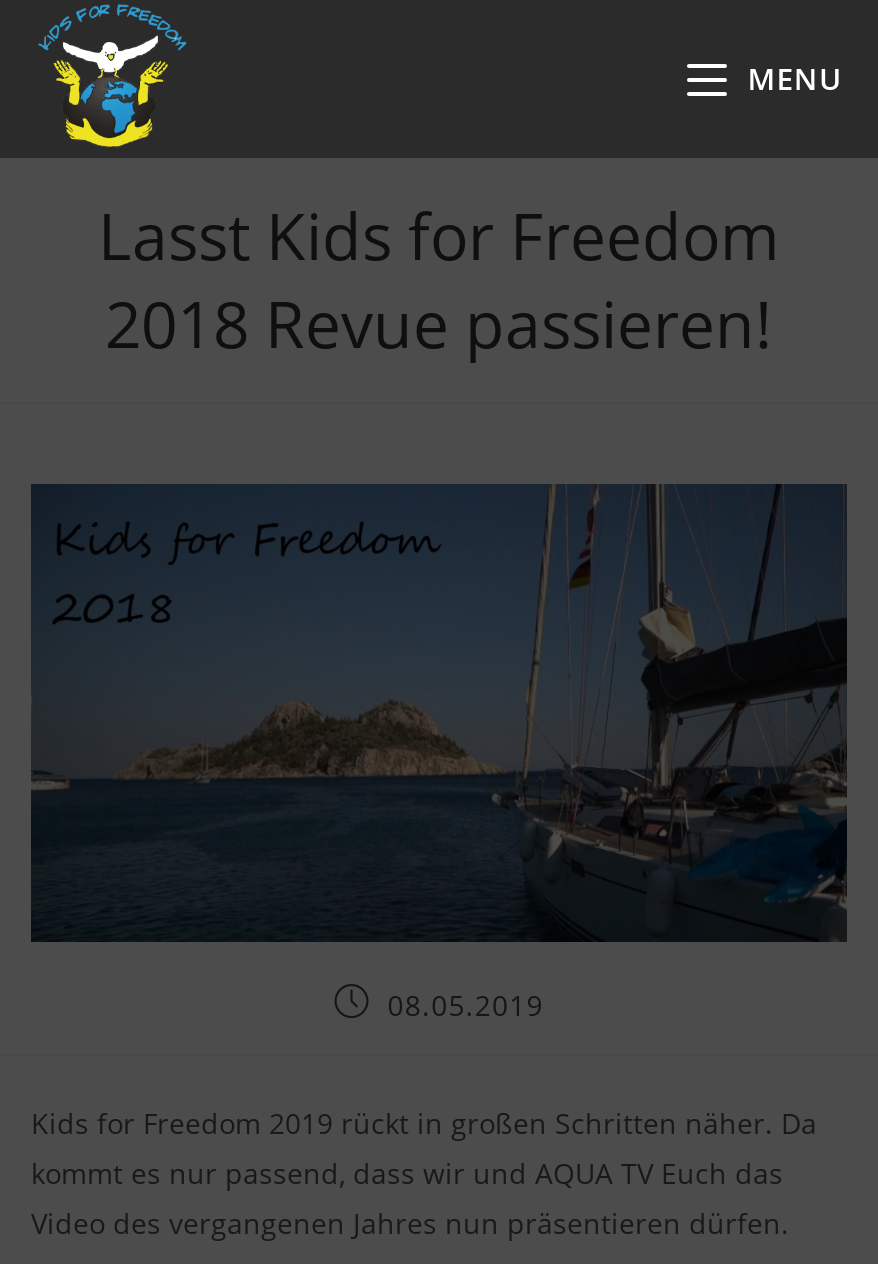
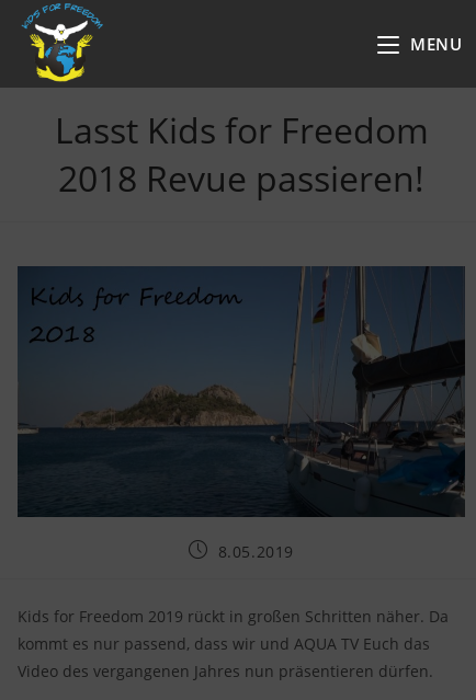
- 08.05.2019
+ 8.05.2019
